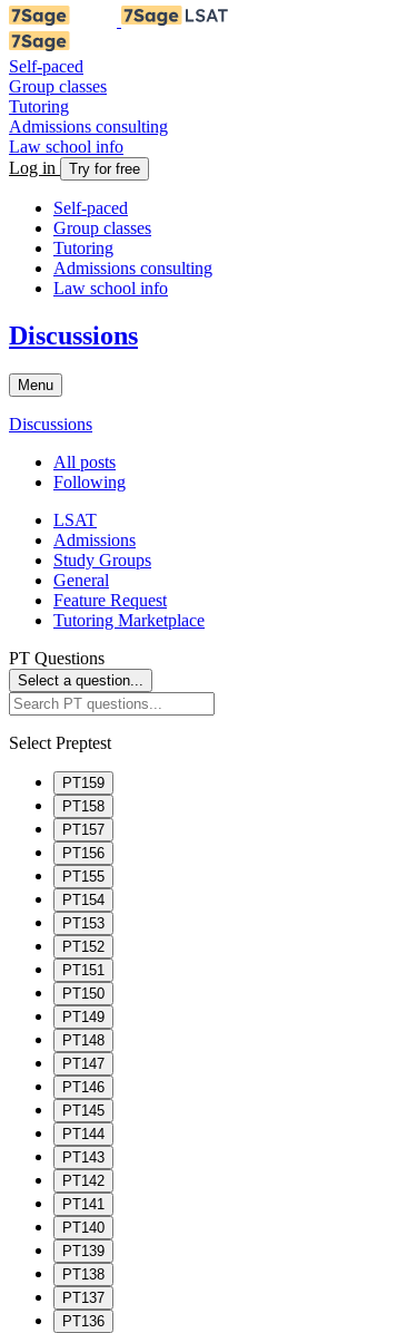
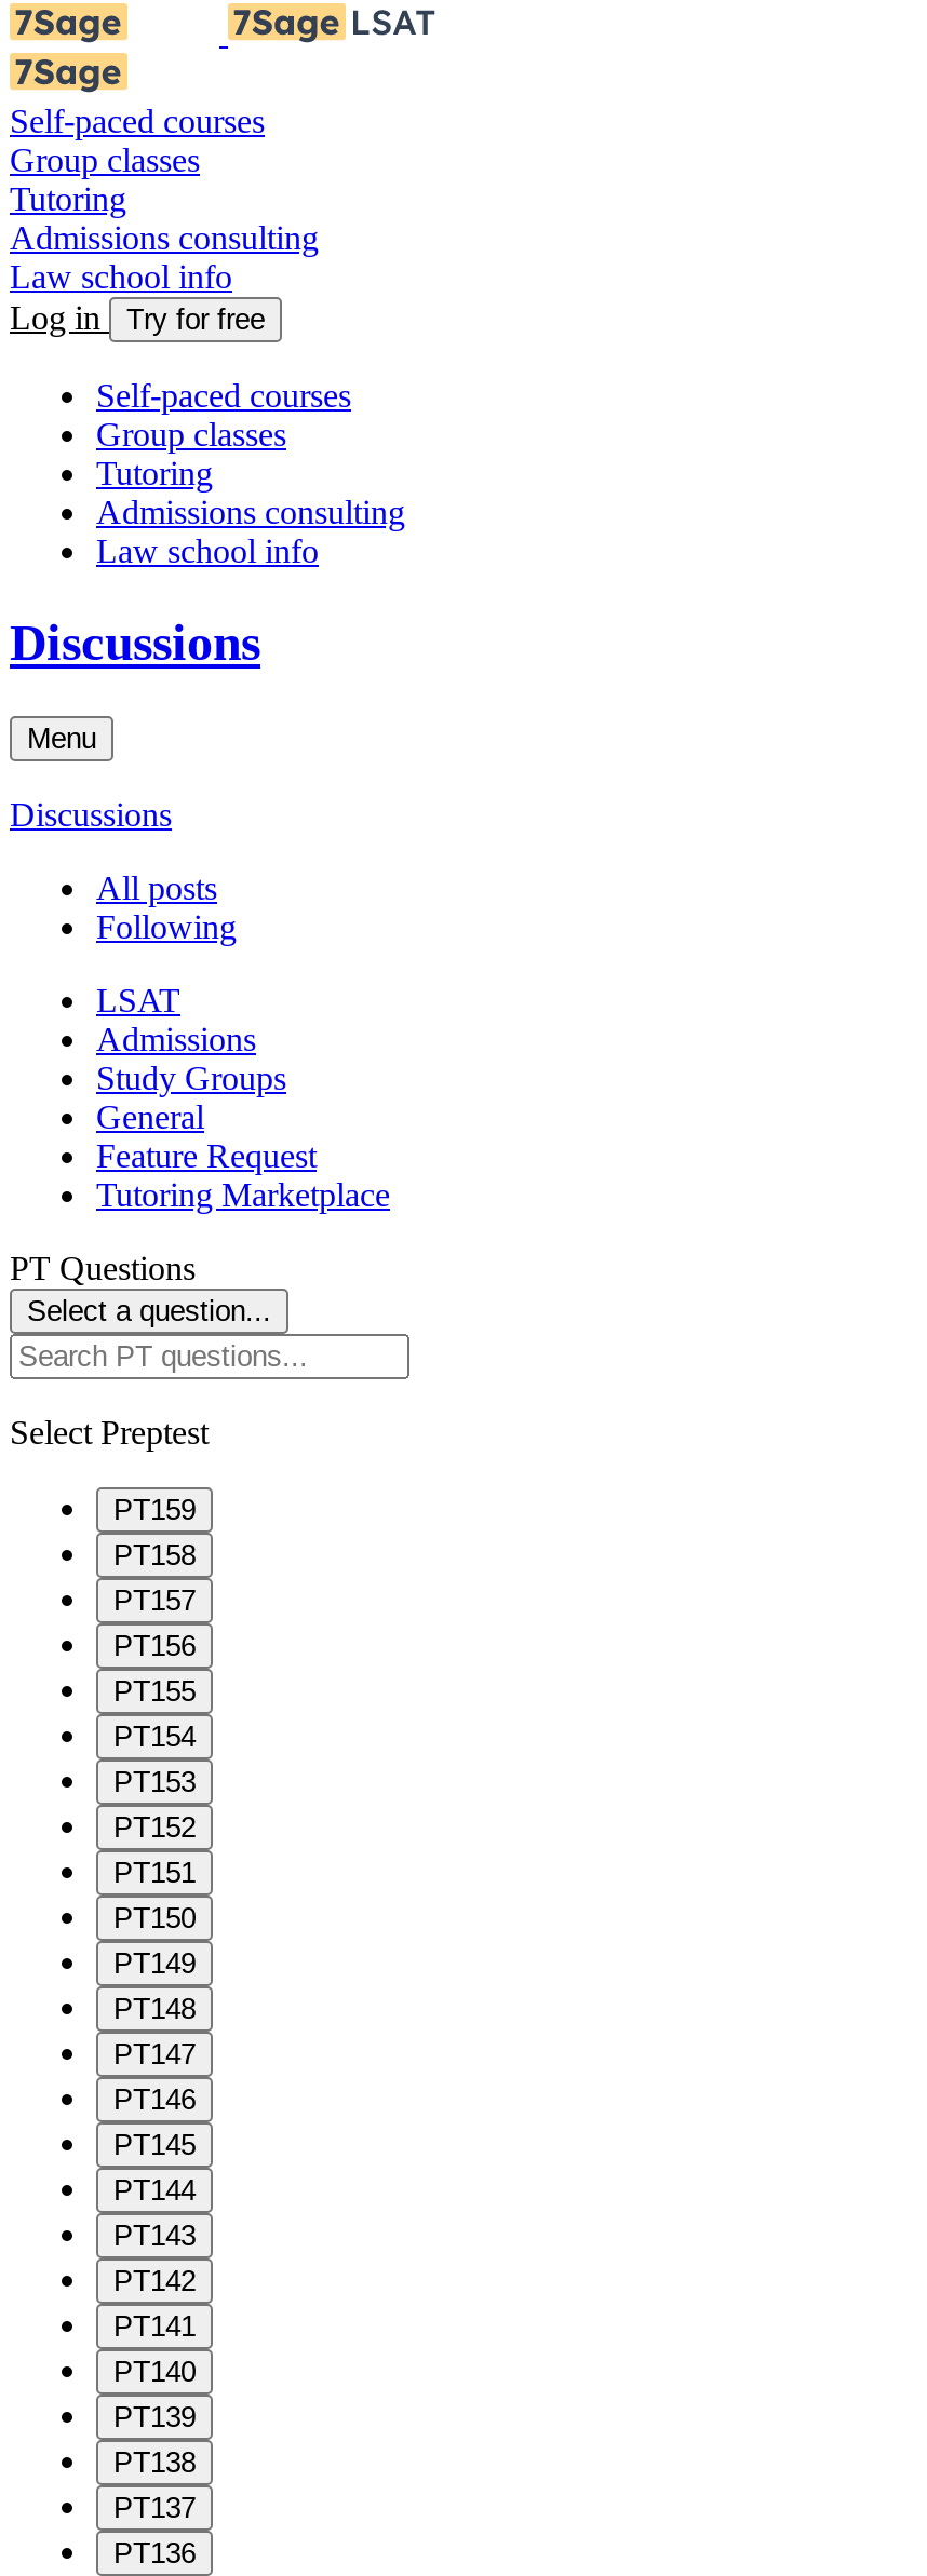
- Self-paced
+ Self-paced courses

- Self-paced
+ Self-paced courses
